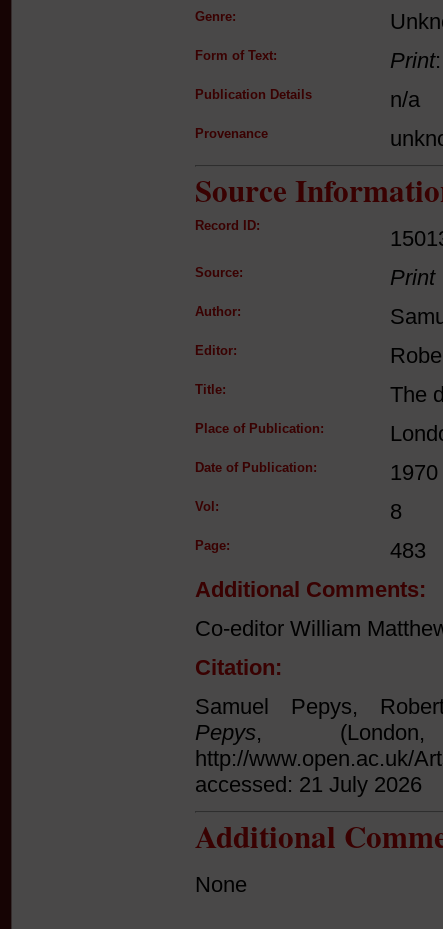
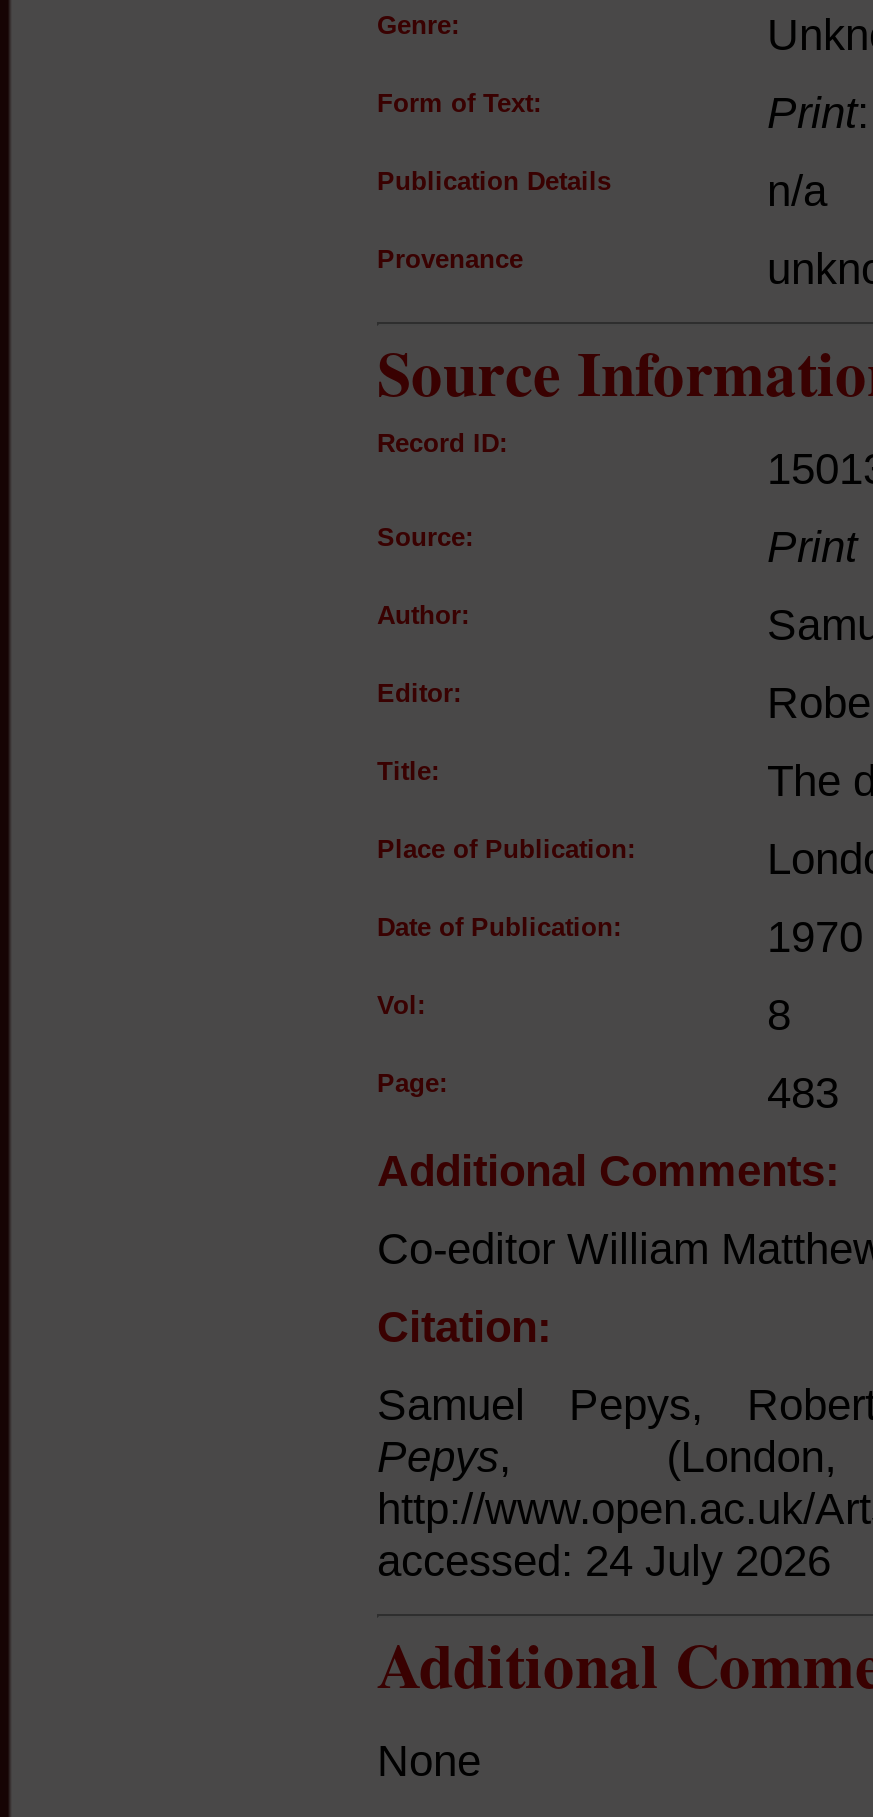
- accessed: 21 July 2026
+ accessed: 24 July 2026
